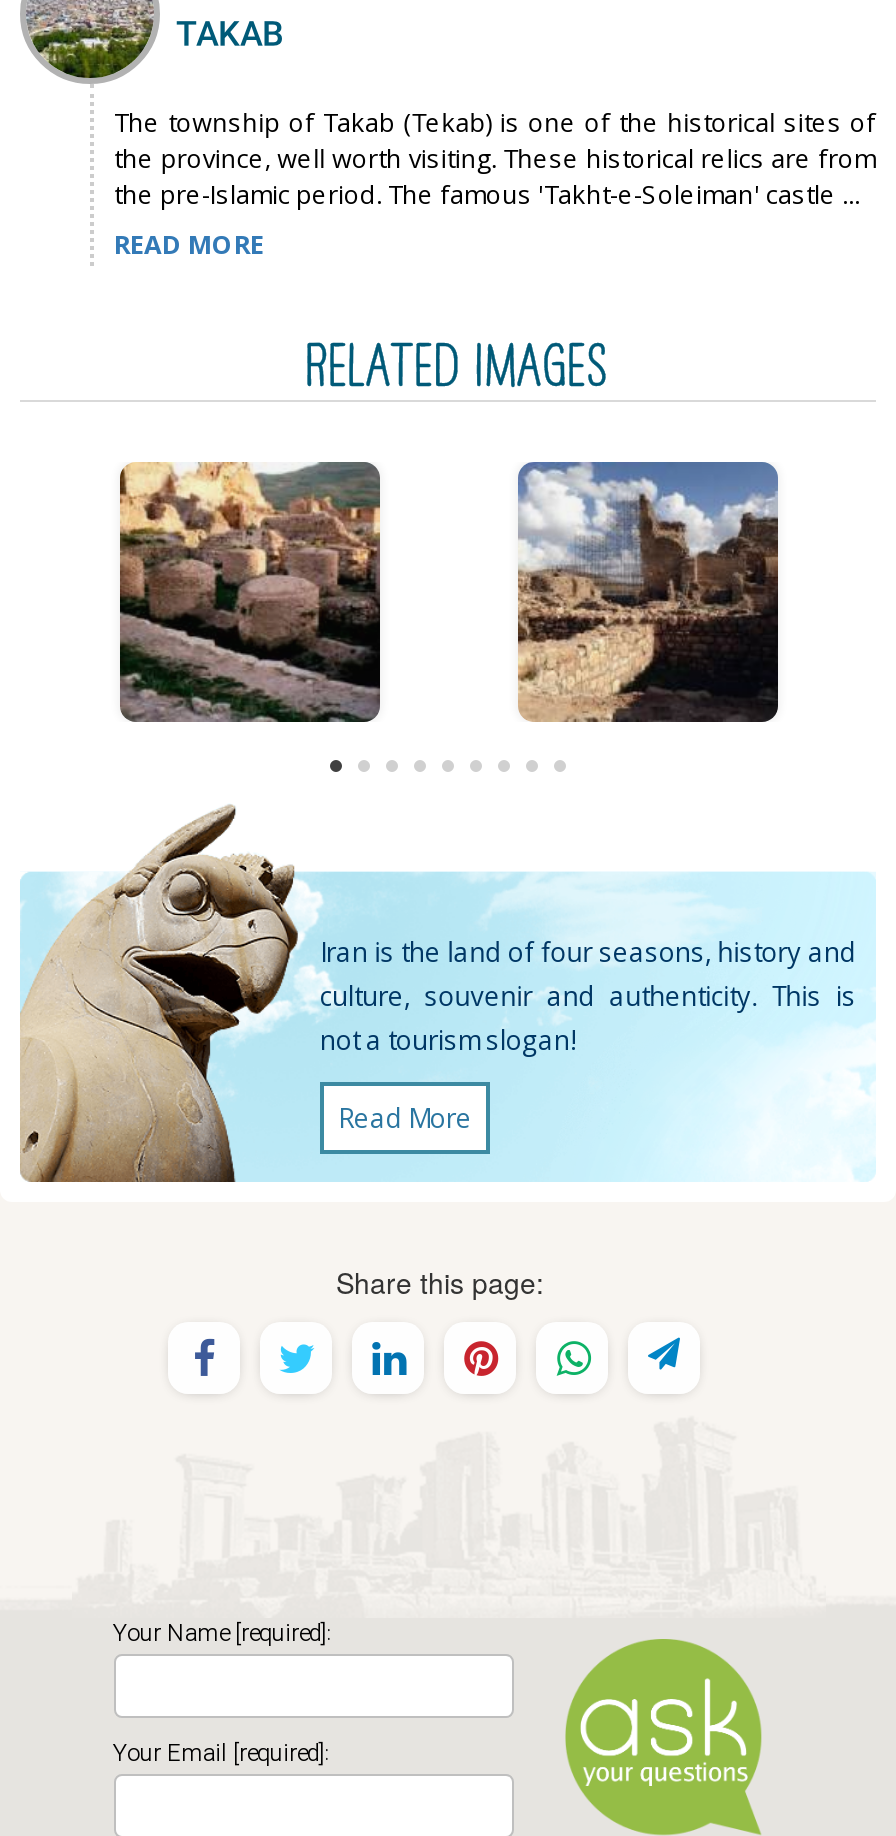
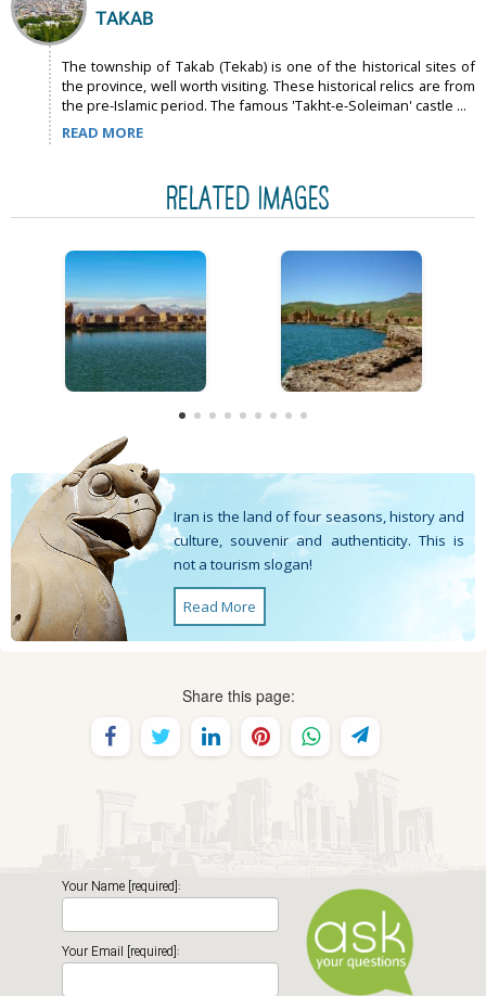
- [image]
+ [image]

- [image]
+ [image]
